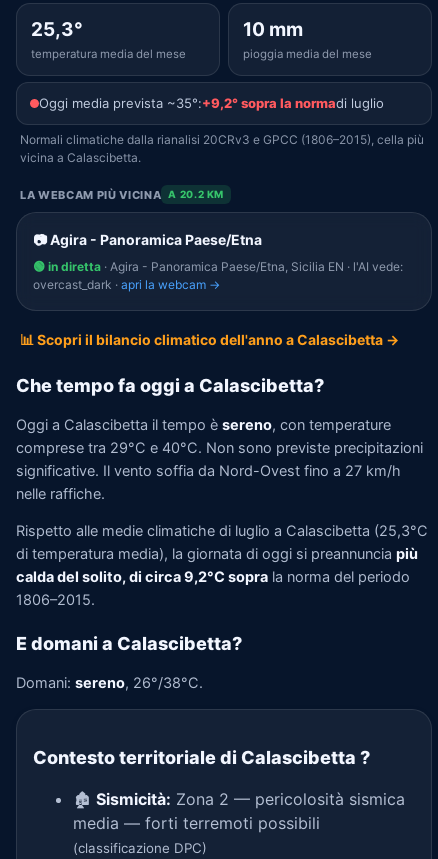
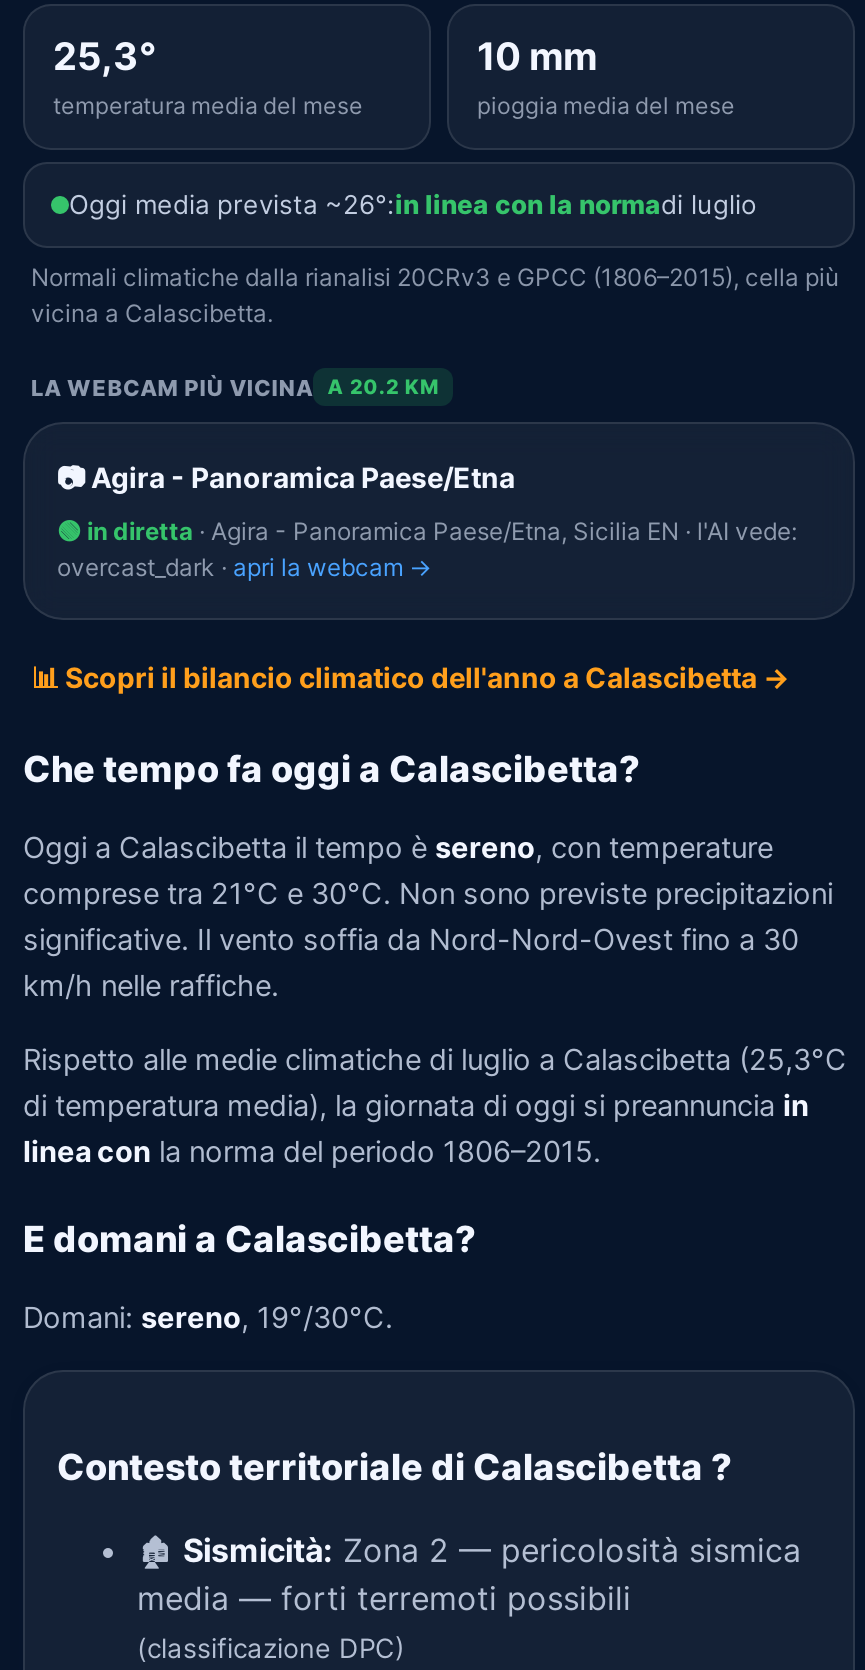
- Oggi media prevista ~35°:+9,2° sopra la normadi luglio
+ Oggi media prevista ~26°:in linea con la normadi luglio

- comprese tra 29°C e 40°C. Non sono previste precipitazioni
- significative. Il vento soffia da Nord-Ovest fino a 27 km/h
- nelle raffiche.
+ comprese tra 21°C e 30°C. Non sono previste precipitazioni
+ significative. Il vento soffia da Nord-Nord-Ovest fino a 30
+ km/h nelle raffiche.

- di temperatura media), la giornata di oggi si preannuncia più
- calda del solito, di circa 9,2°C sopra la norma del periodo
- 1806–2015.
+ di temperatura media), la giornata di oggi si preannuncia in
+ linea con la norma del periodo 1806–2015.

- Domani: sereno, 26°/38°C.
+ Domani: sereno, 19°/30°C.
